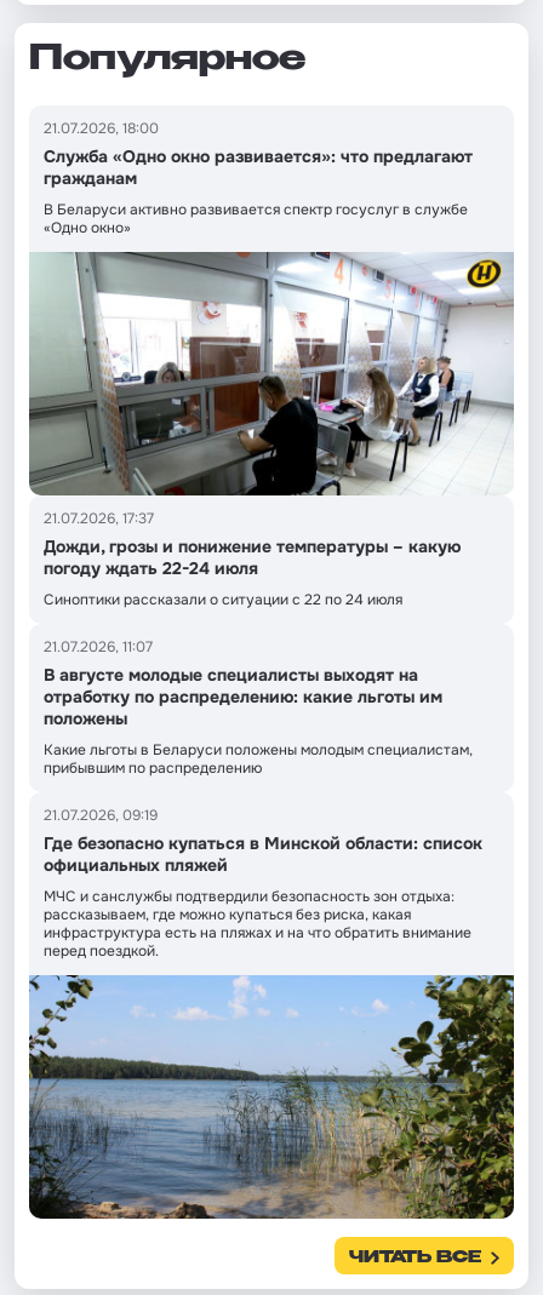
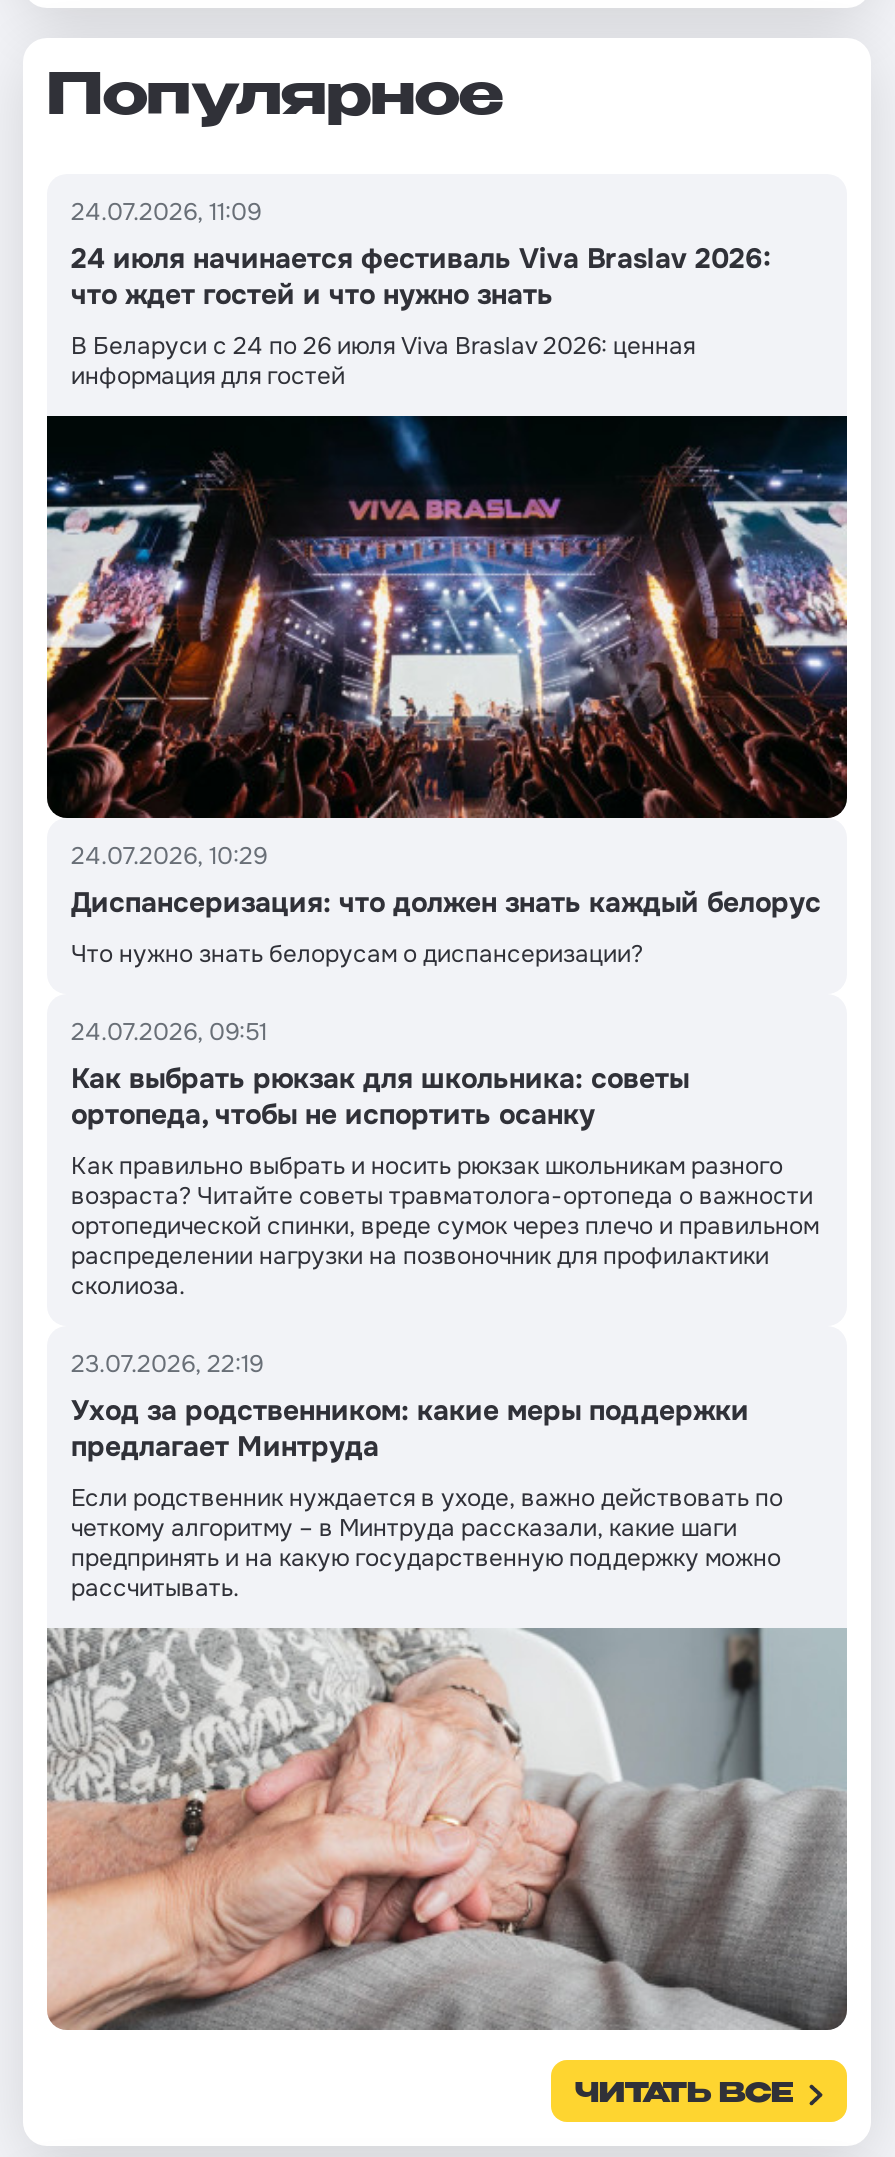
- 21.07.2026, 18:00
- Служба «Одно окно развивается»: что предлагают
- гражданам
+ 24.07.2026, 11:09
+ 24 июля начинается фестиваль Viva Braslav 2026:
+ что ждет гостей и что нужно знать

- В Беларуси активно развивается спектр госуслуг в службе
- «Одно окно»
+ В Беларуси с 24 по 26 июля Viva Braslav 2026: ценная
+ информация для гостей

- [image]
- 21.07.2026, 17:37
- Дожди, грозы и понижение температуры – какую
- погоду ждать 22-24 июля
+ [image]
+ 24.07.2026, 10:29
+ Диспансеризация: что должен знать каждый белорус

- Синоптики рассказали о ситуации с 22 по 24 июля
+ Что нужно знать белорусам о диспансеризации?

- 21.07.2026, 11:07
- В августе молодые специалисты выходят на
- отработку по распределению: какие льготы им
- положены
+ 24.07.2026, 09:51
+ Как выбрать рюкзак для школьника: советы
+ ортопеда, чтобы не испортить осанку

- Какие льготы в Беларуси положены молодым специалистам,
- прибывшим по распределению
+ Как правильно выбрать и носить рюкзак школьникам разного
+ возраста? Читайте советы травматолога-ортопеда о важности
+ ортопедической спинки, вреде сумок через плечо и правильном
+ распределении нагрузки на позвоночник для профилактики
+ сколиоза.

- 21.07.2026, 09:19
- Где безопасно купаться в Минской области: список
- официальных пляжей
+ 23.07.2026, 22:19
+ Уход за родственником: какие меры поддержки
+ предлагает Минтруда

- МЧС и санслужбы подтвердили безопасность зон отдыха:
- рассказываем, где можно купаться без риска, какая
- инфраструктура есть на пляжах и на что обратить внимание
- перед поездкой.
+ Если родственник нуждается в уходе, важно действовать по
+ четкому алгоритму – в Минтруда рассказали, какие шаги
+ предпринять и на какую государственную поддержку можно
+ рассчитывать.

- [image]
+ [image]
